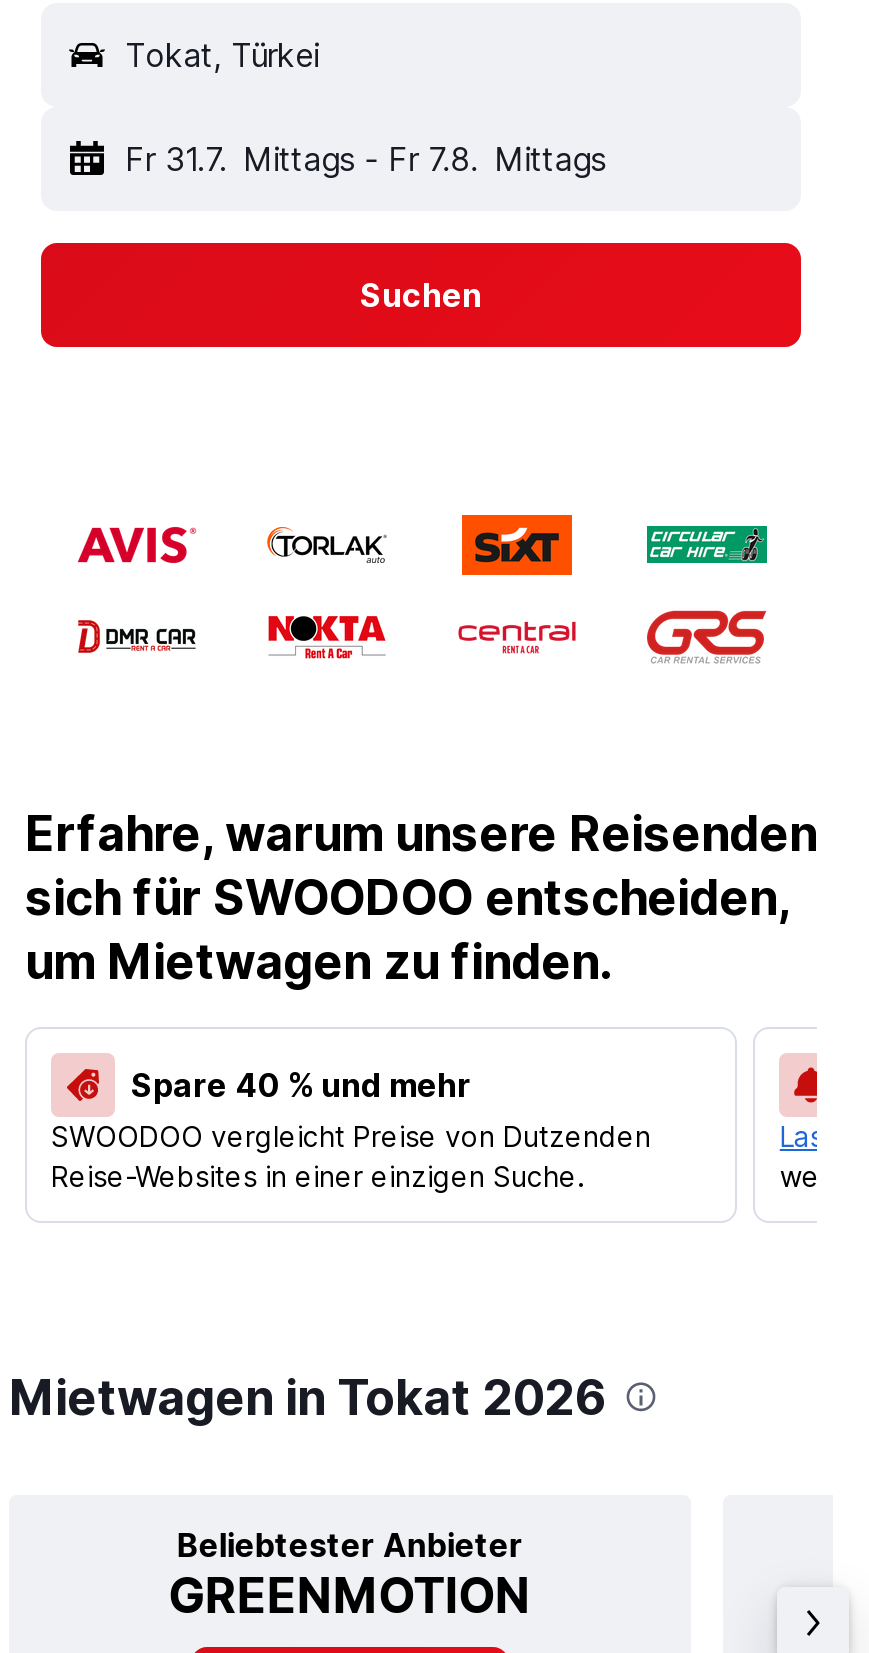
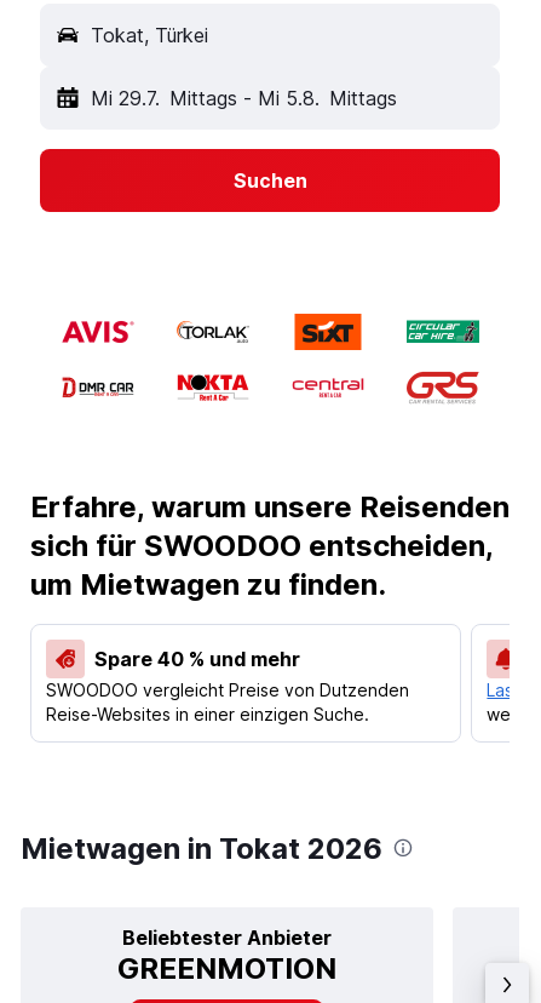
- Fr 31.7. Mittags - Fr 7.8. Mittags
+ Mi 29.7. Mittags - Mi 5.8. Mittags
